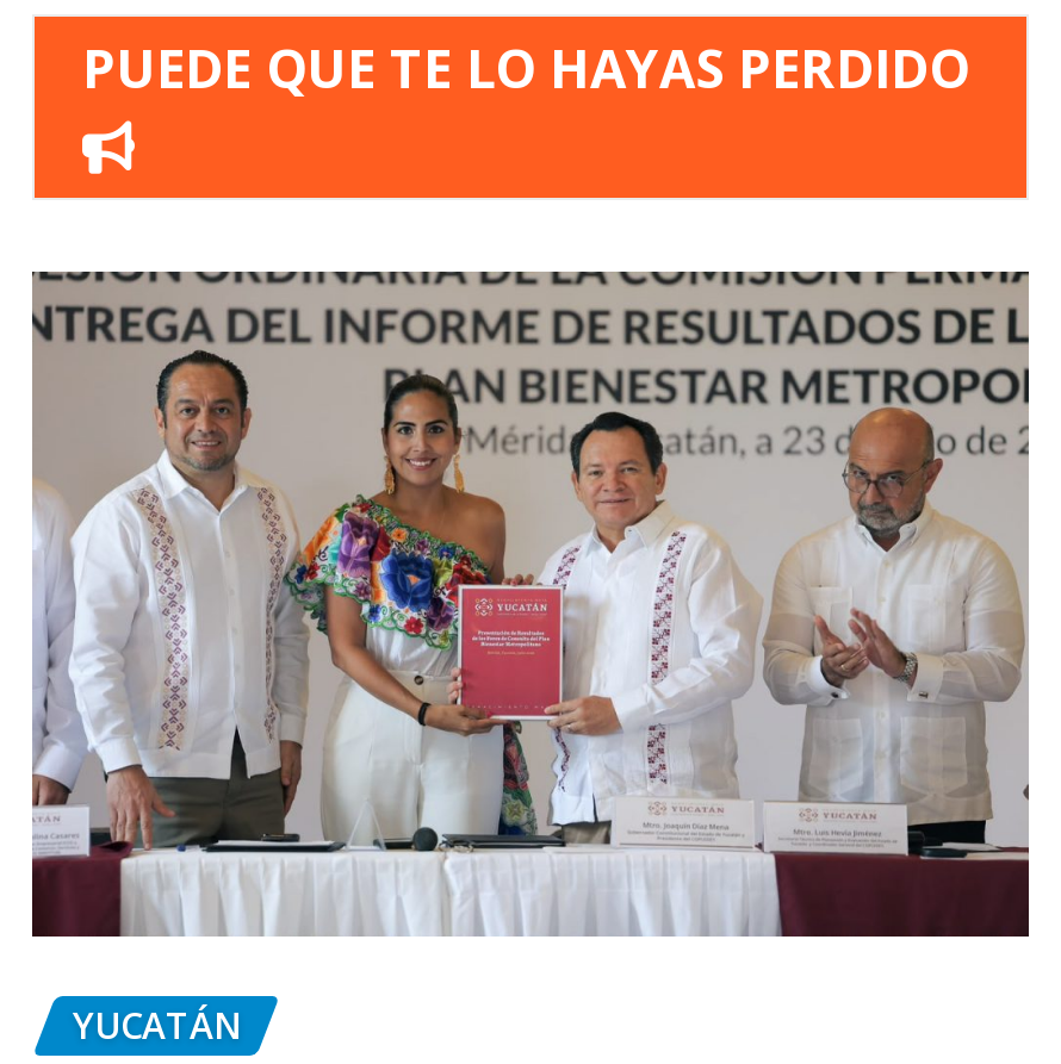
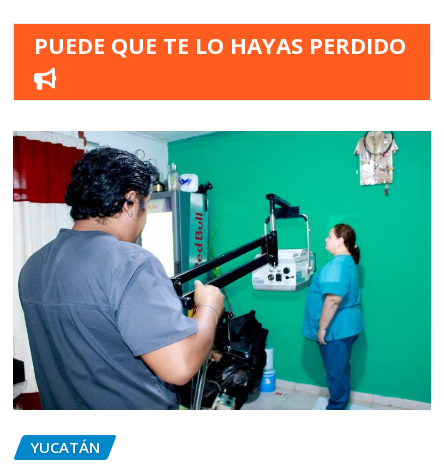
- [image]
+ [image]
